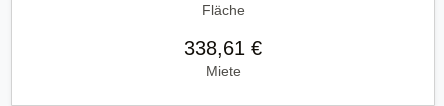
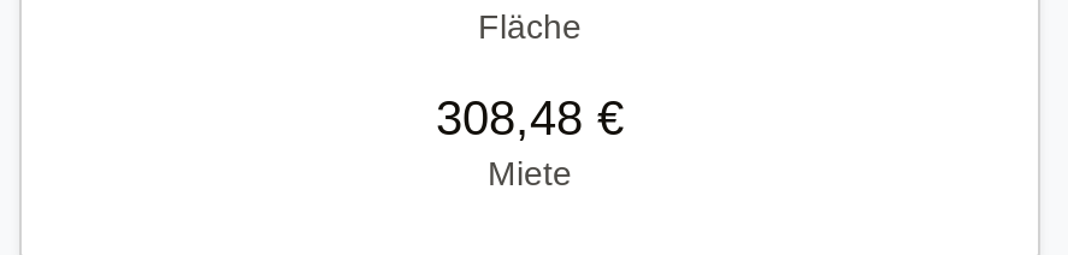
- 338,61 €
+ 308,48 €
